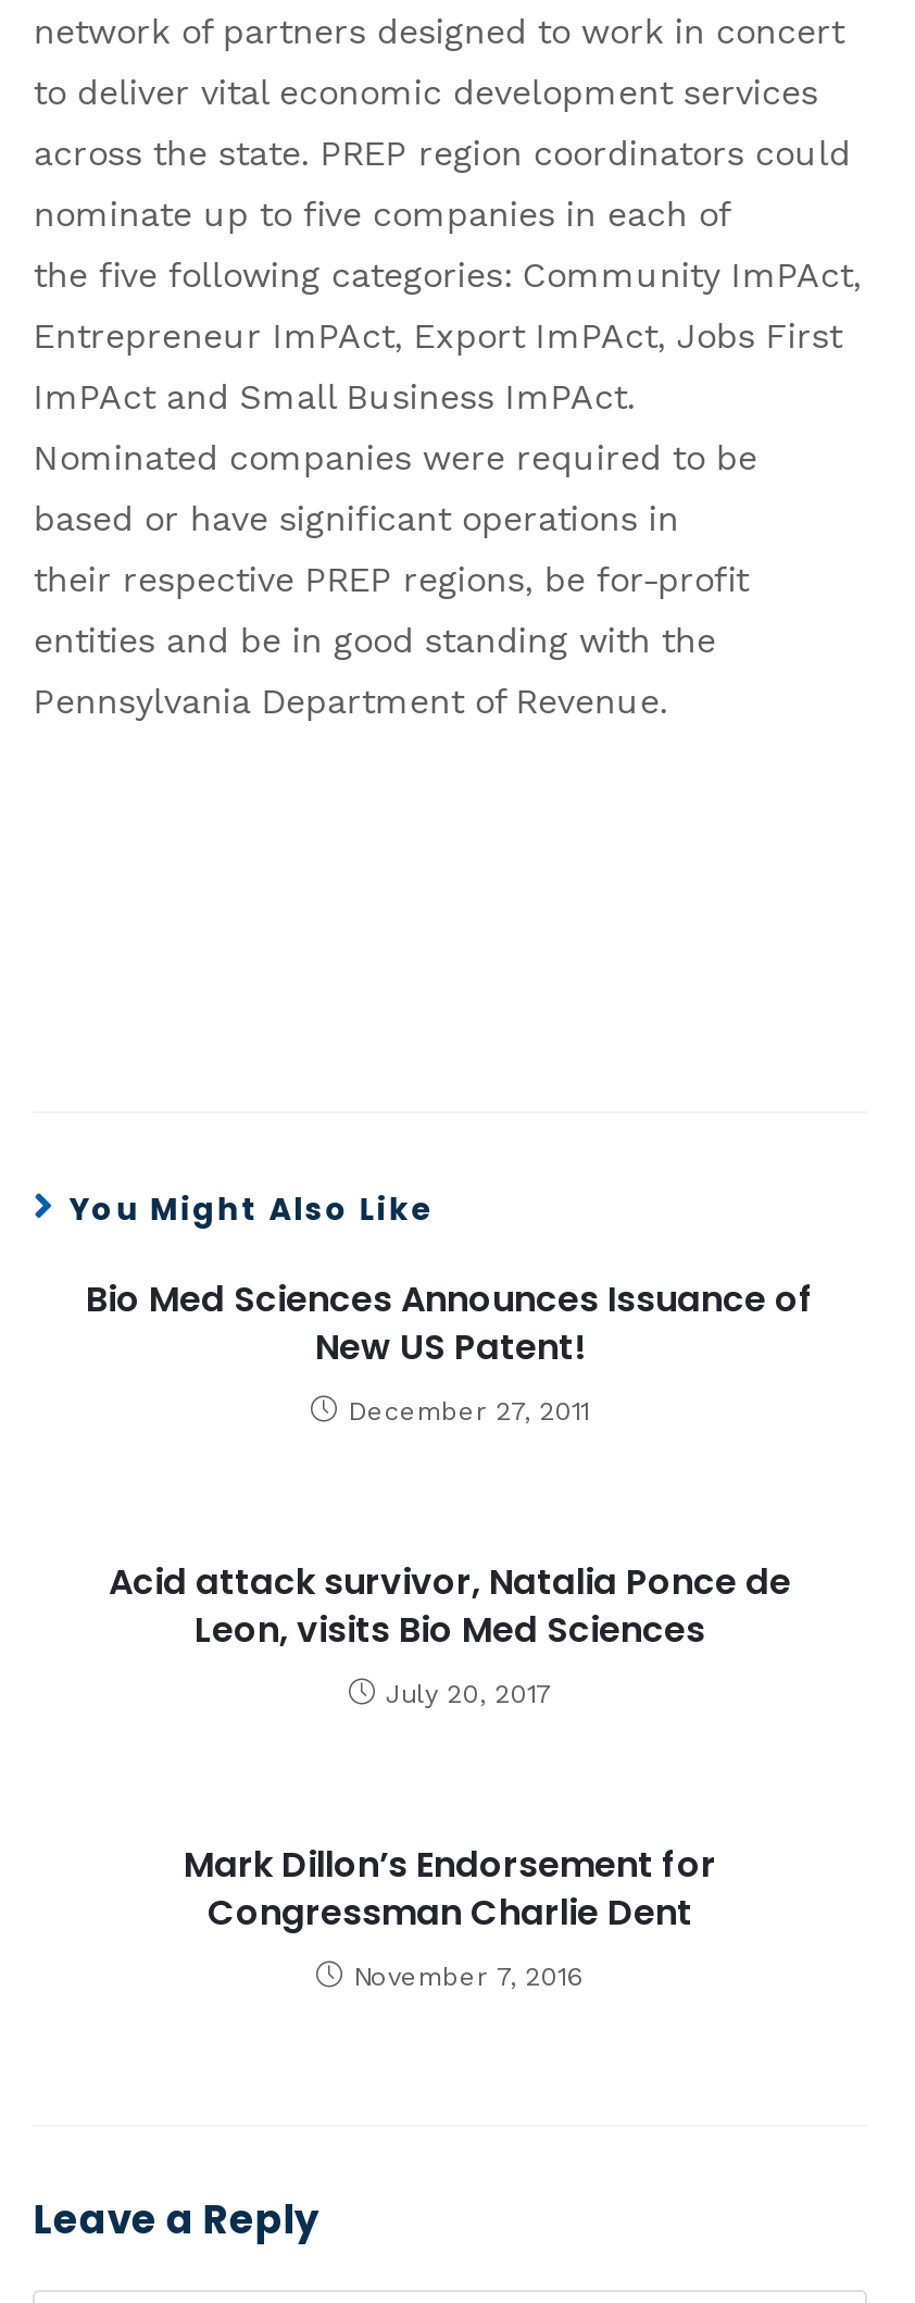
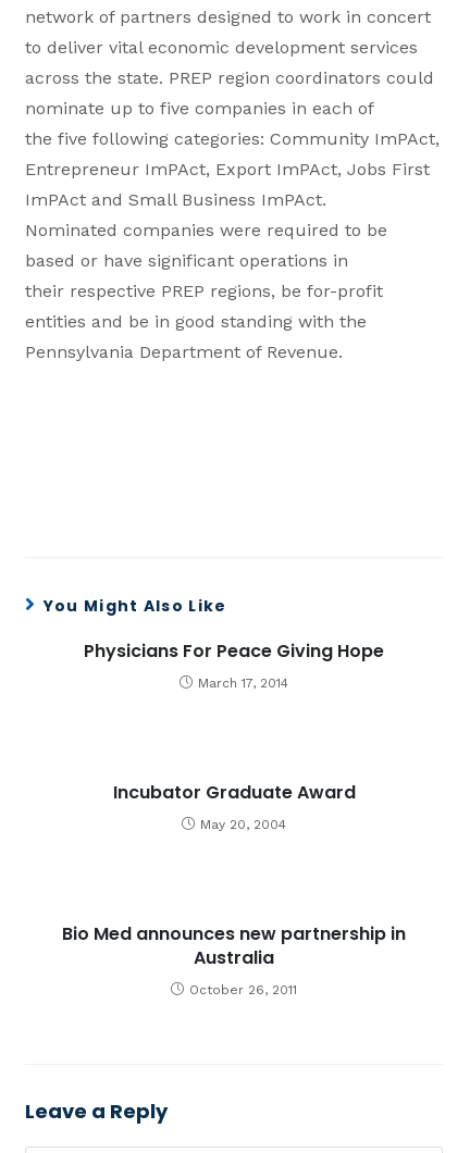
- Bio Med Sciences Announces Issuance of
- New US Patent!
+ Physicians For Peace Giving Hope

- December 27, 2011
+ March 17, 2014

- Acid attack survivor, Natalia Ponce de
- Leon, visits Bio Med Sciences
+ Incubator Graduate Award

- July 20, 2017
+ May 20, 2004

- Mark Dillon’s Endorsement for
- Congressman Charlie Dent
+ Bio Med announces new partnership in
+ Australia

- November 7, 2016
+ October 26, 2011
